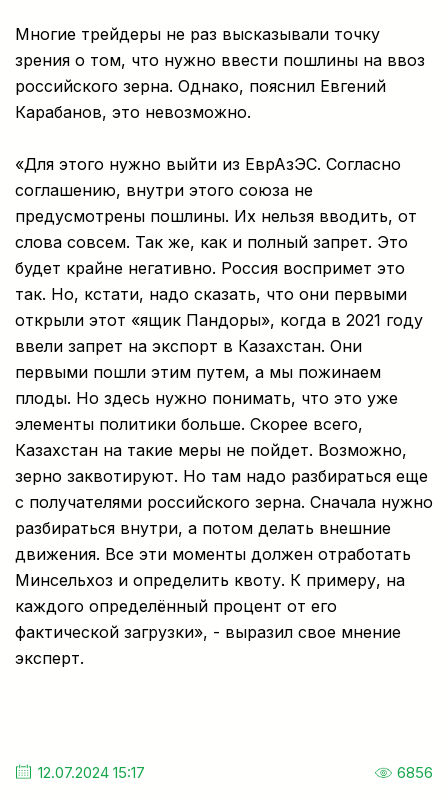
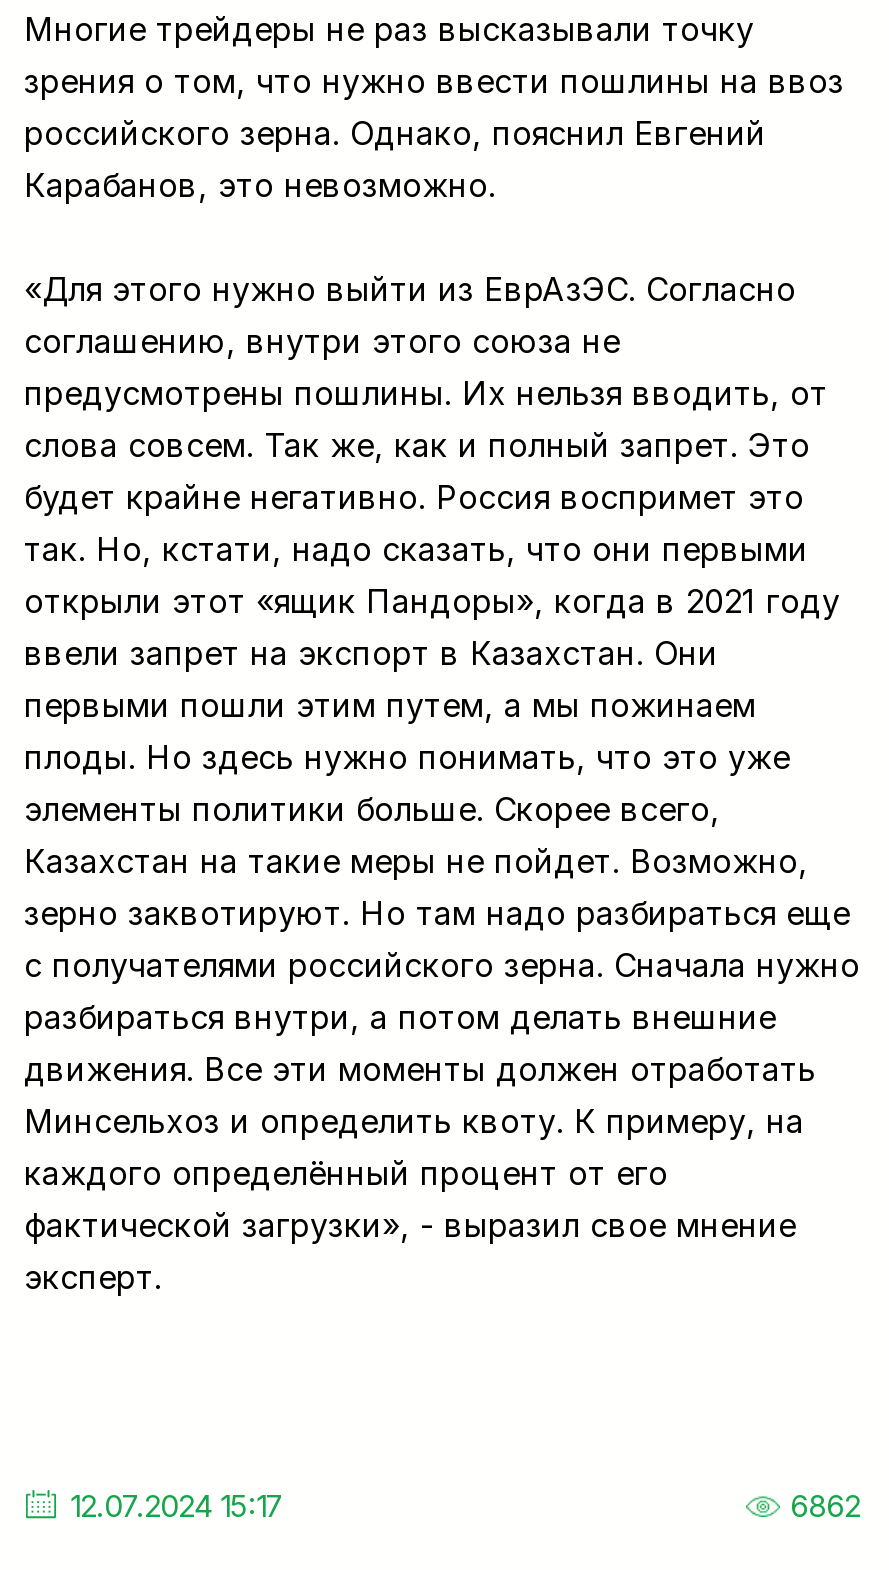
- 6856
+ 6862
